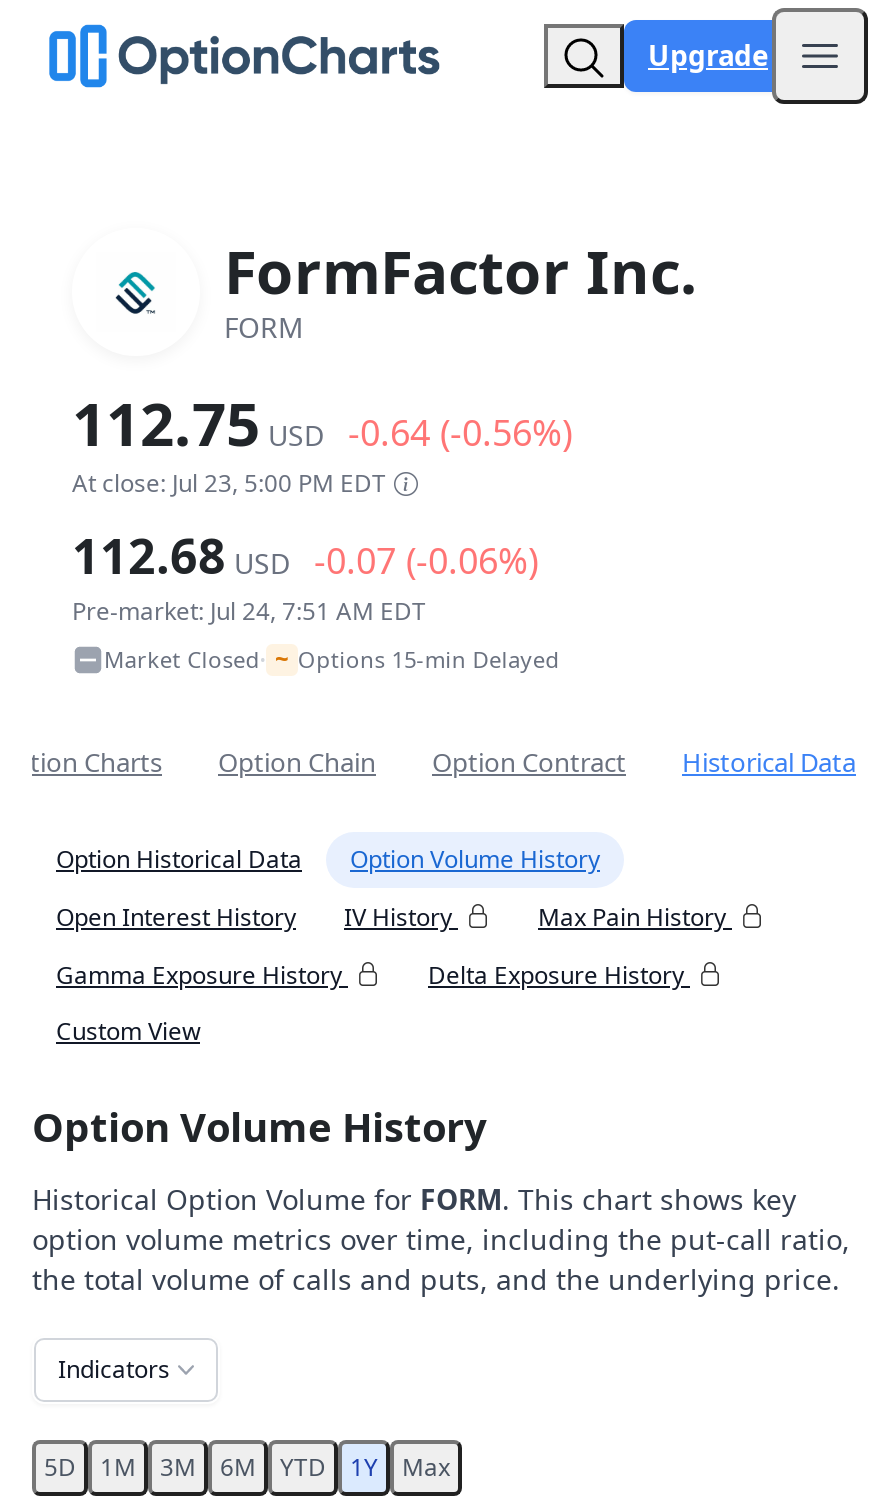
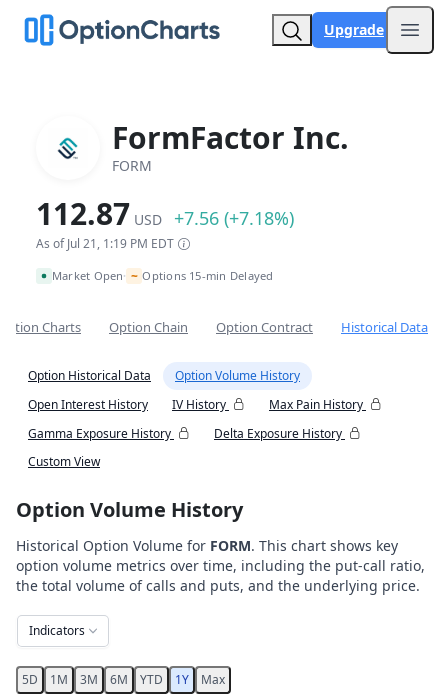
- 112.75 USD -0.64 (-0.56%)
- At close: Jul 23, 5:00 PM EDT
- 112.68 USD -0.07 (-0.06%)
- Pre-market: Jul 24, 7:51 AM EDT
- Market Closed • ~ Options 15-min Delayed
+ 112.87 USD +7.56 (+7.18%)
+ As of Jul 21, 1:19 PM EDT
+ Market Open • ~ Options 15-min Delayed
